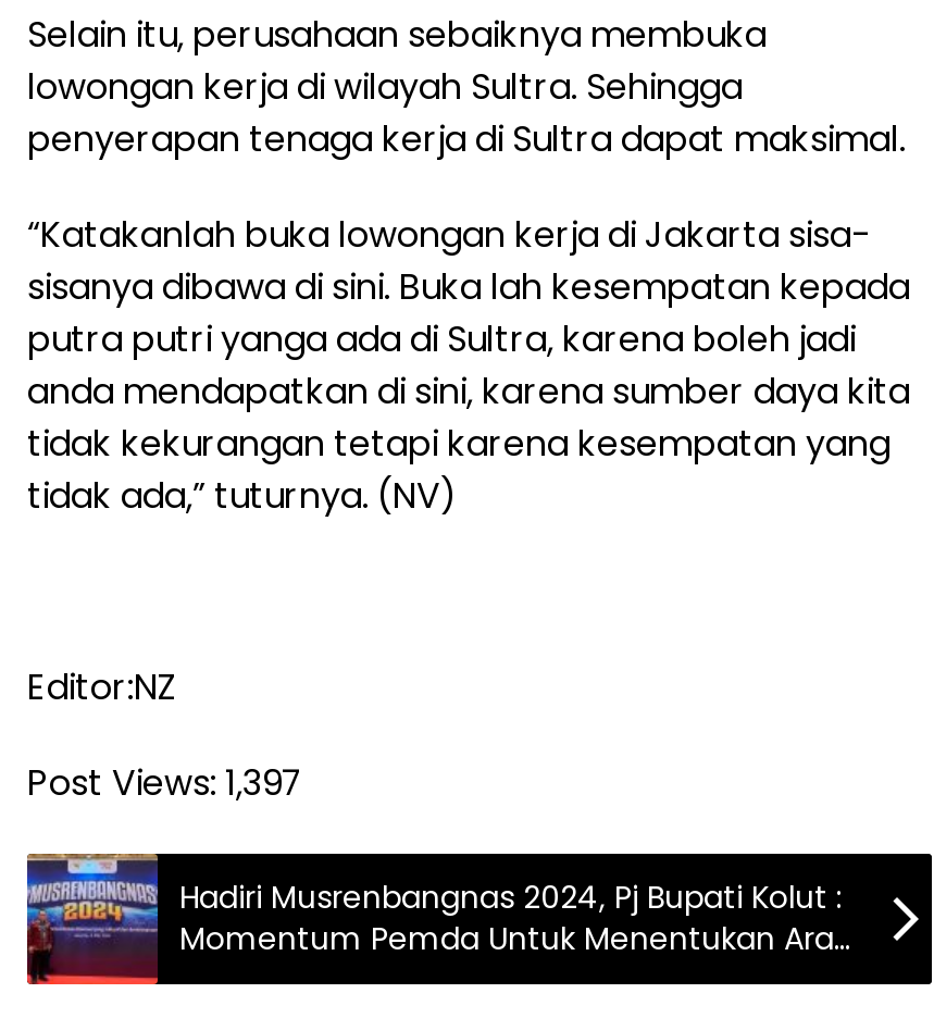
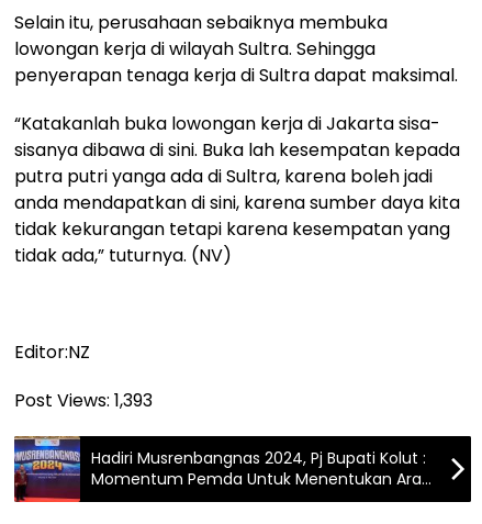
- Post Views: 1,397
+ Post Views: 1,393
